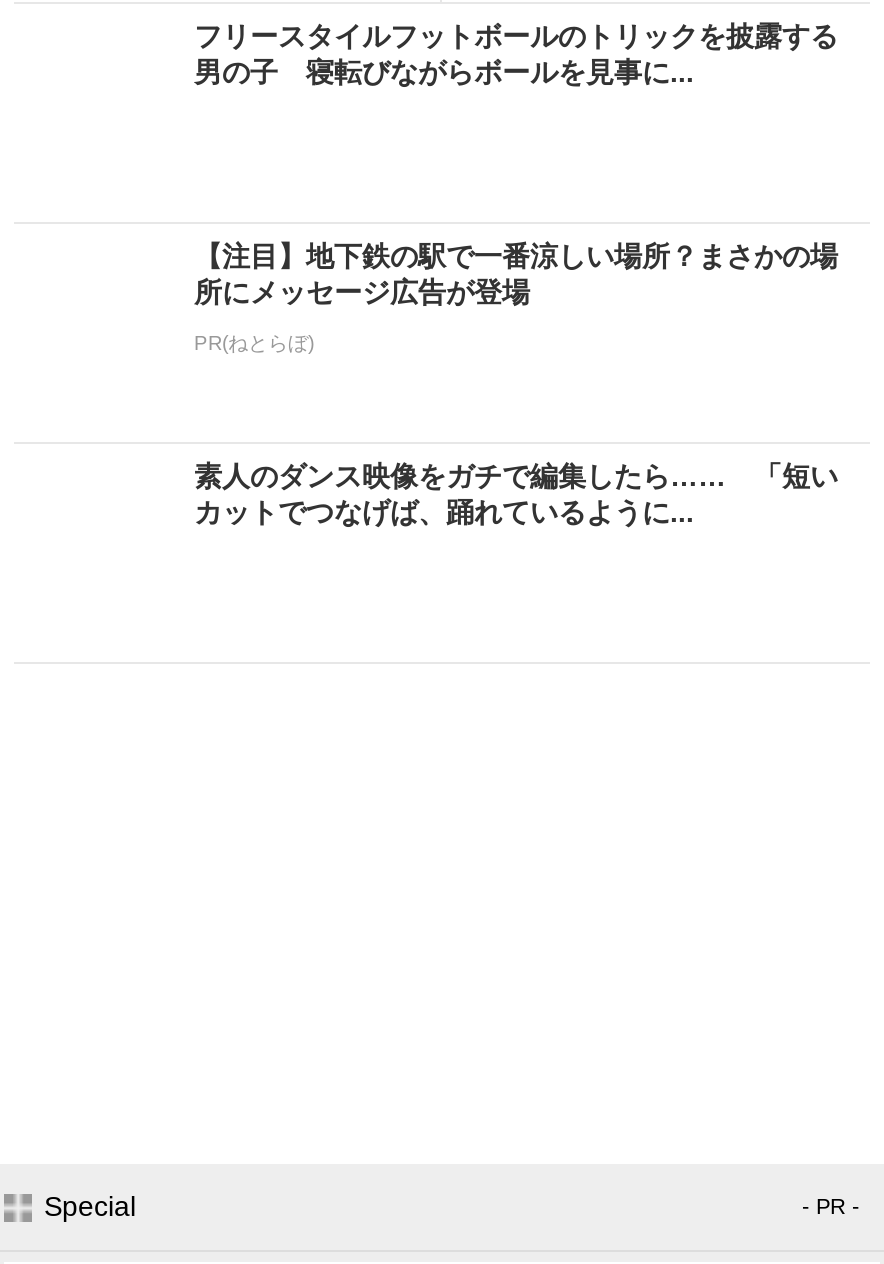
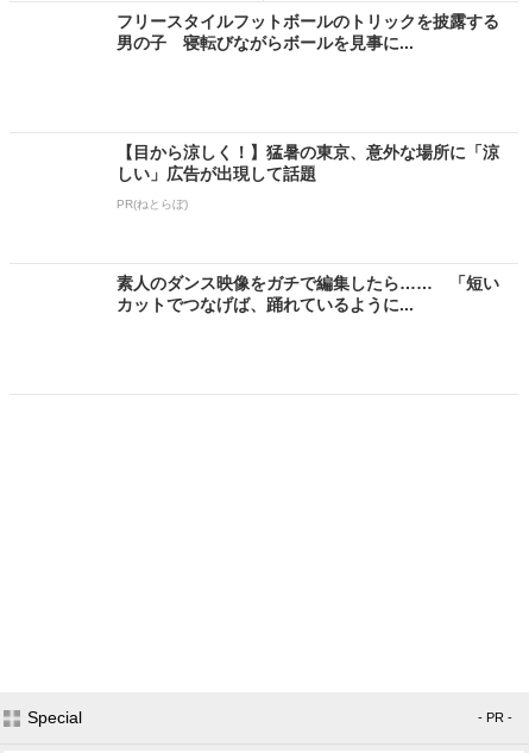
- 【注目】地下鉄の駅で一番涼しい場所？まさかの場
- 所にメッセージ広告が登場
+ 【目から涼しく！】猛暑の東京、意外な場所に「涼
+ しい」広告が出現して話題
